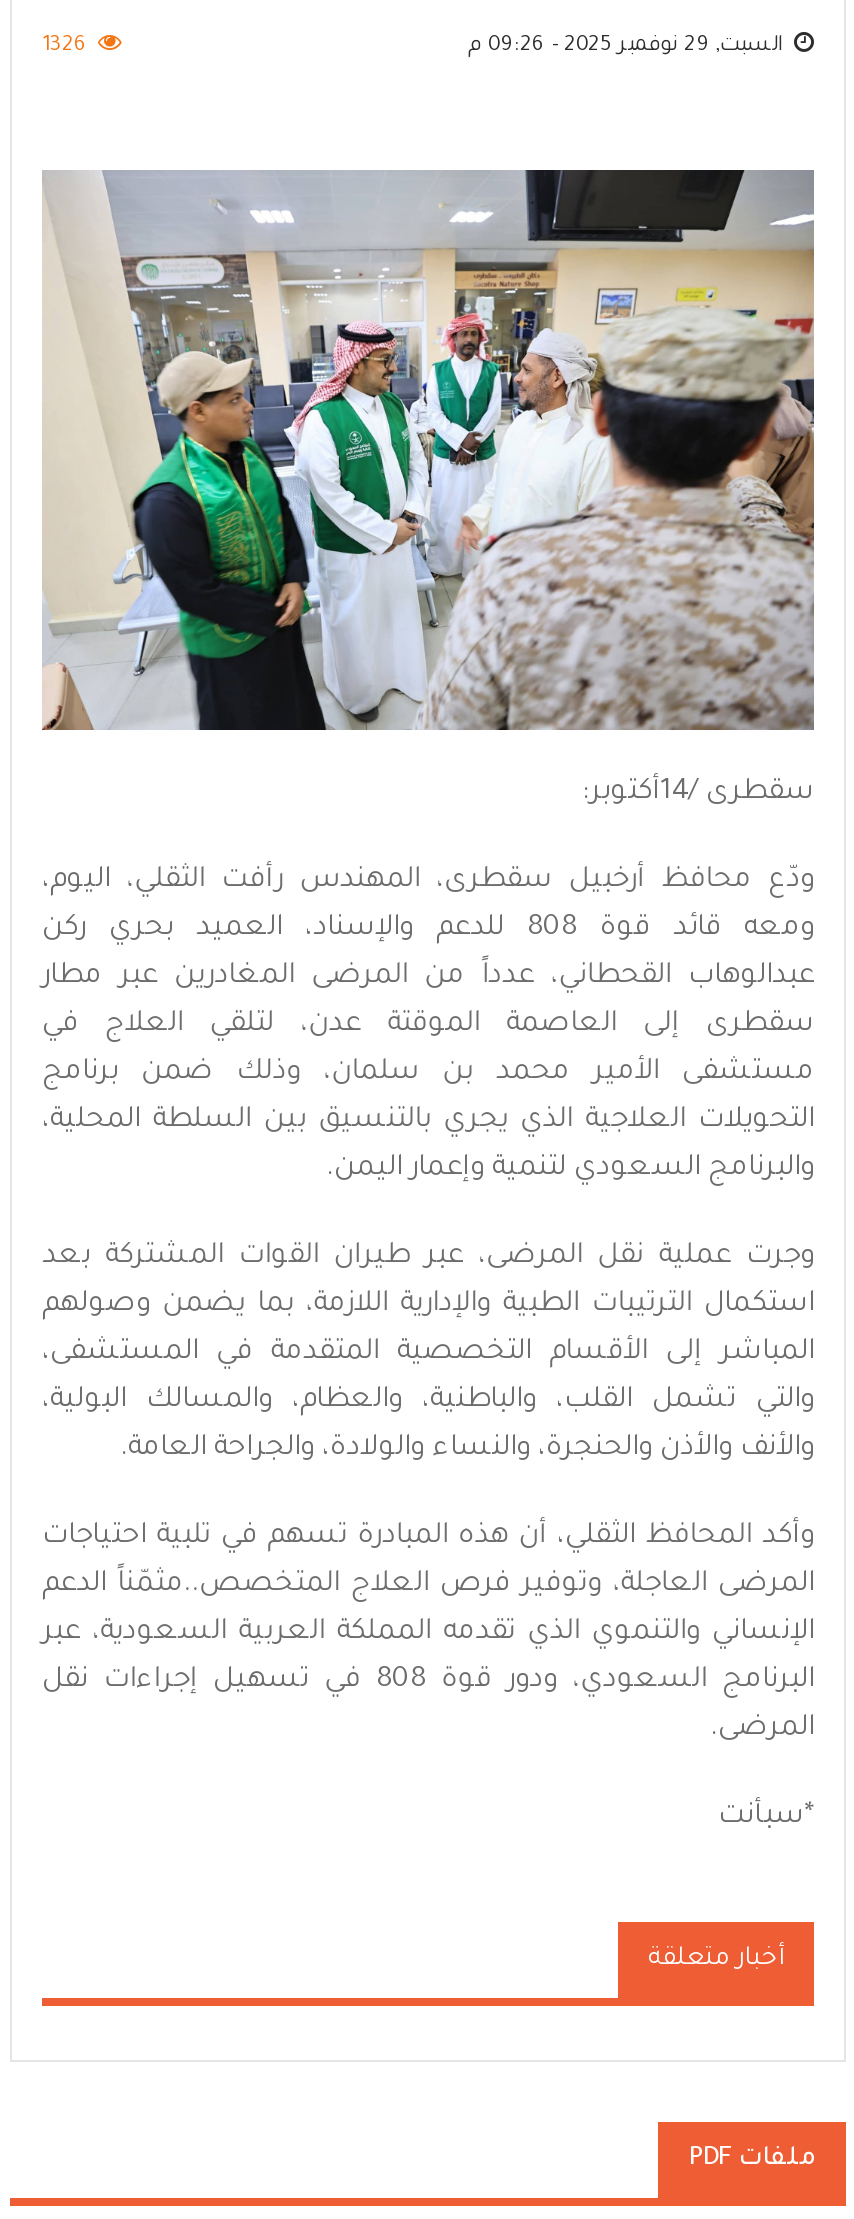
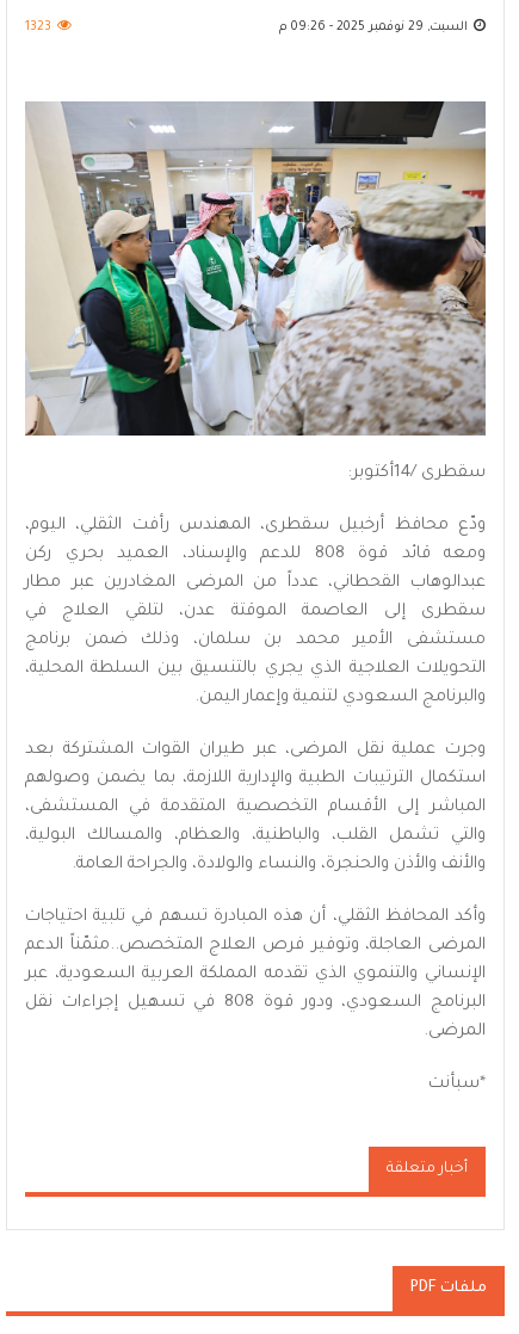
- 1326
+ 1323
